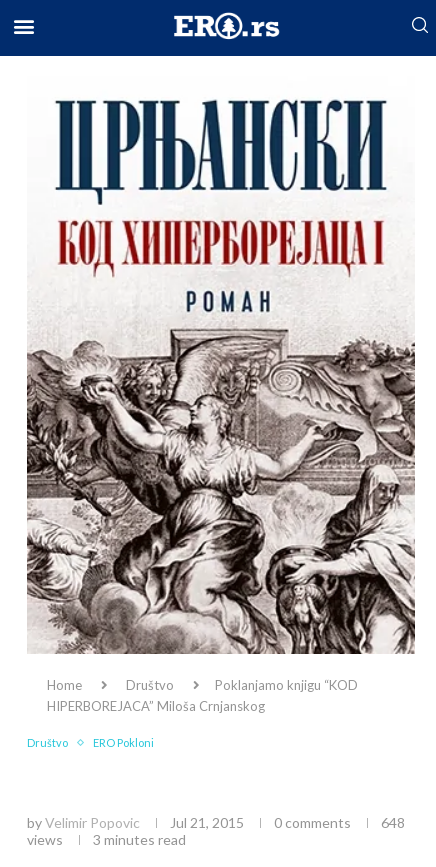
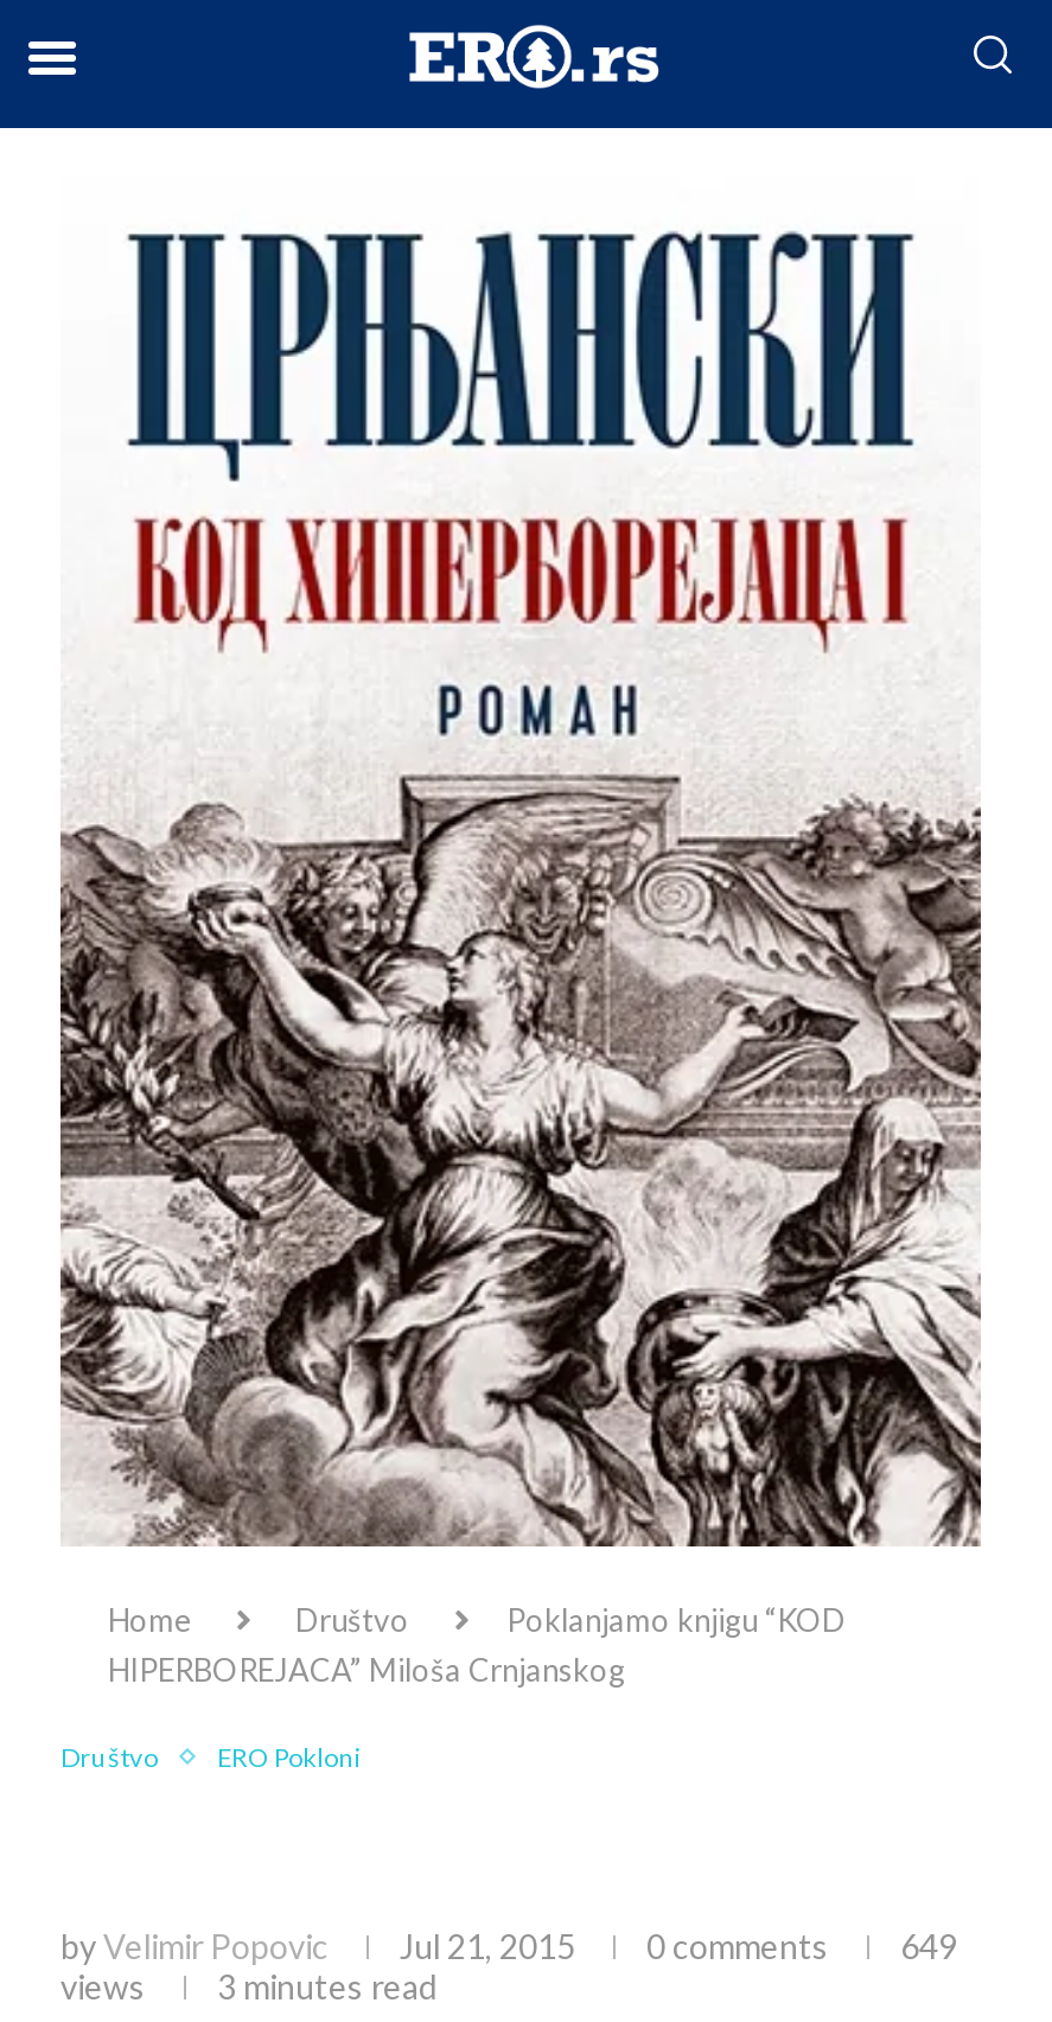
- 648
+ 649
